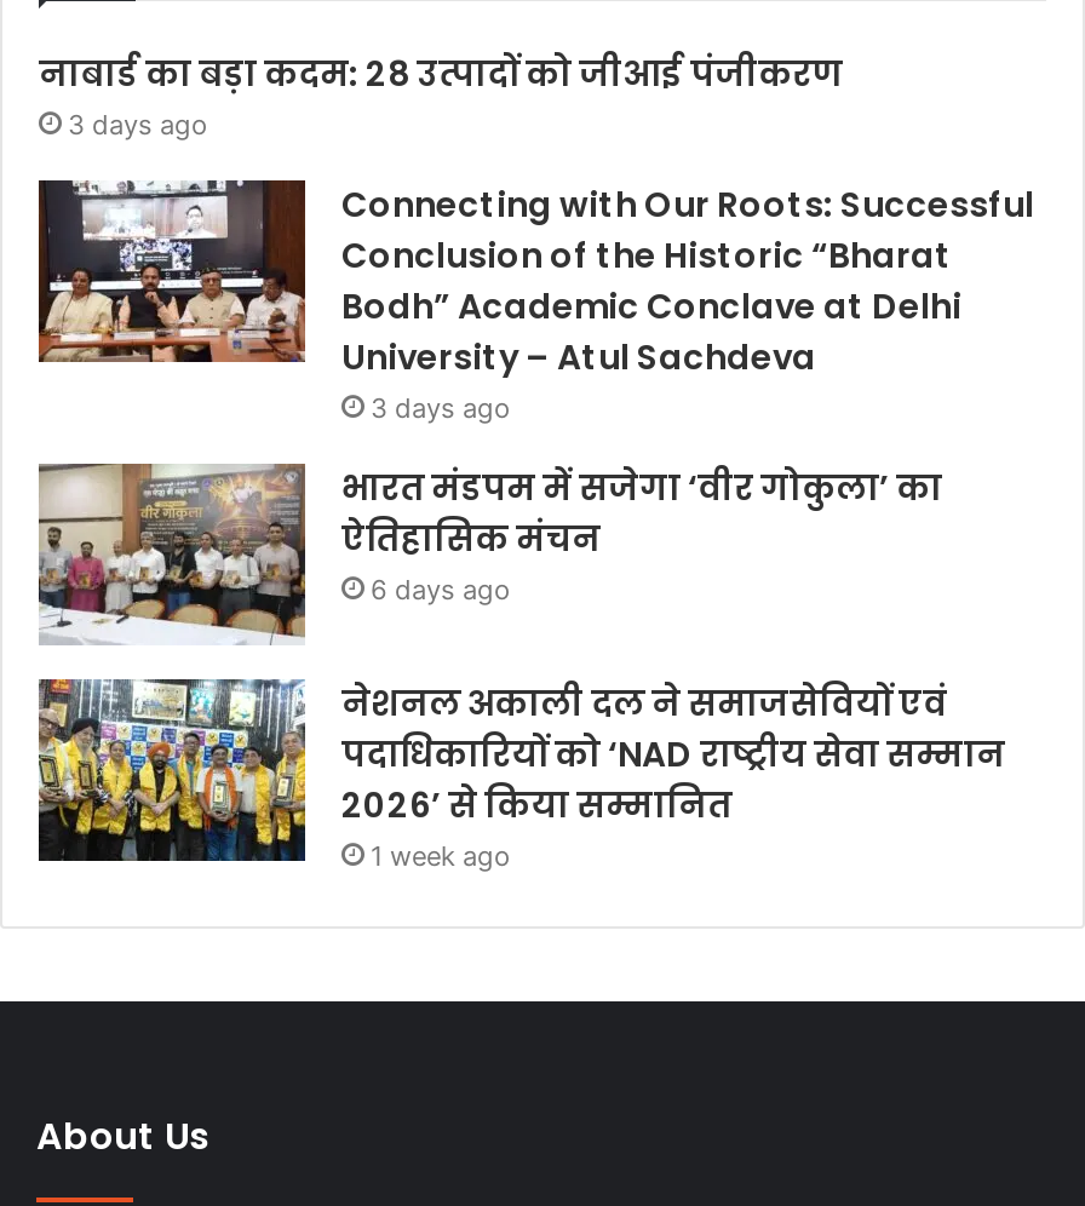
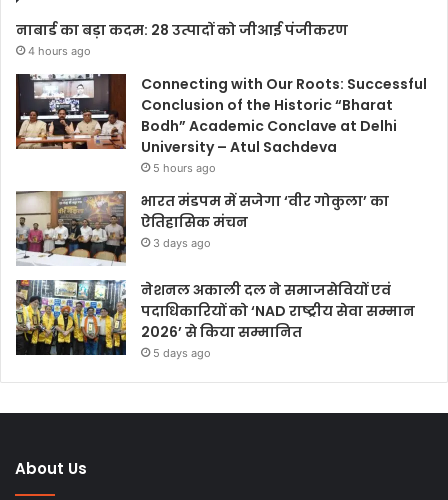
- 3 days ago
+ 4 hours ago

- 3 days ago
+ 5 hours ago

- 6 days ago
+ 3 days ago

- 1 week ago
+ 5 days ago
